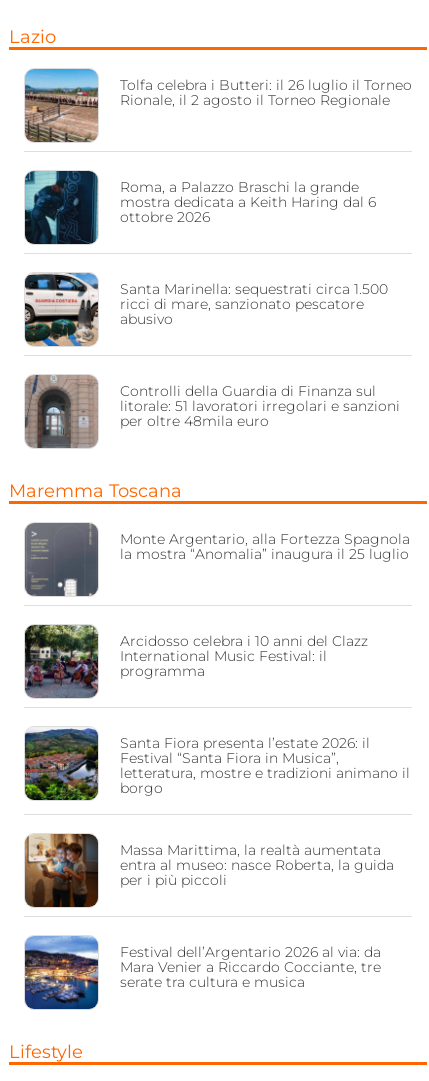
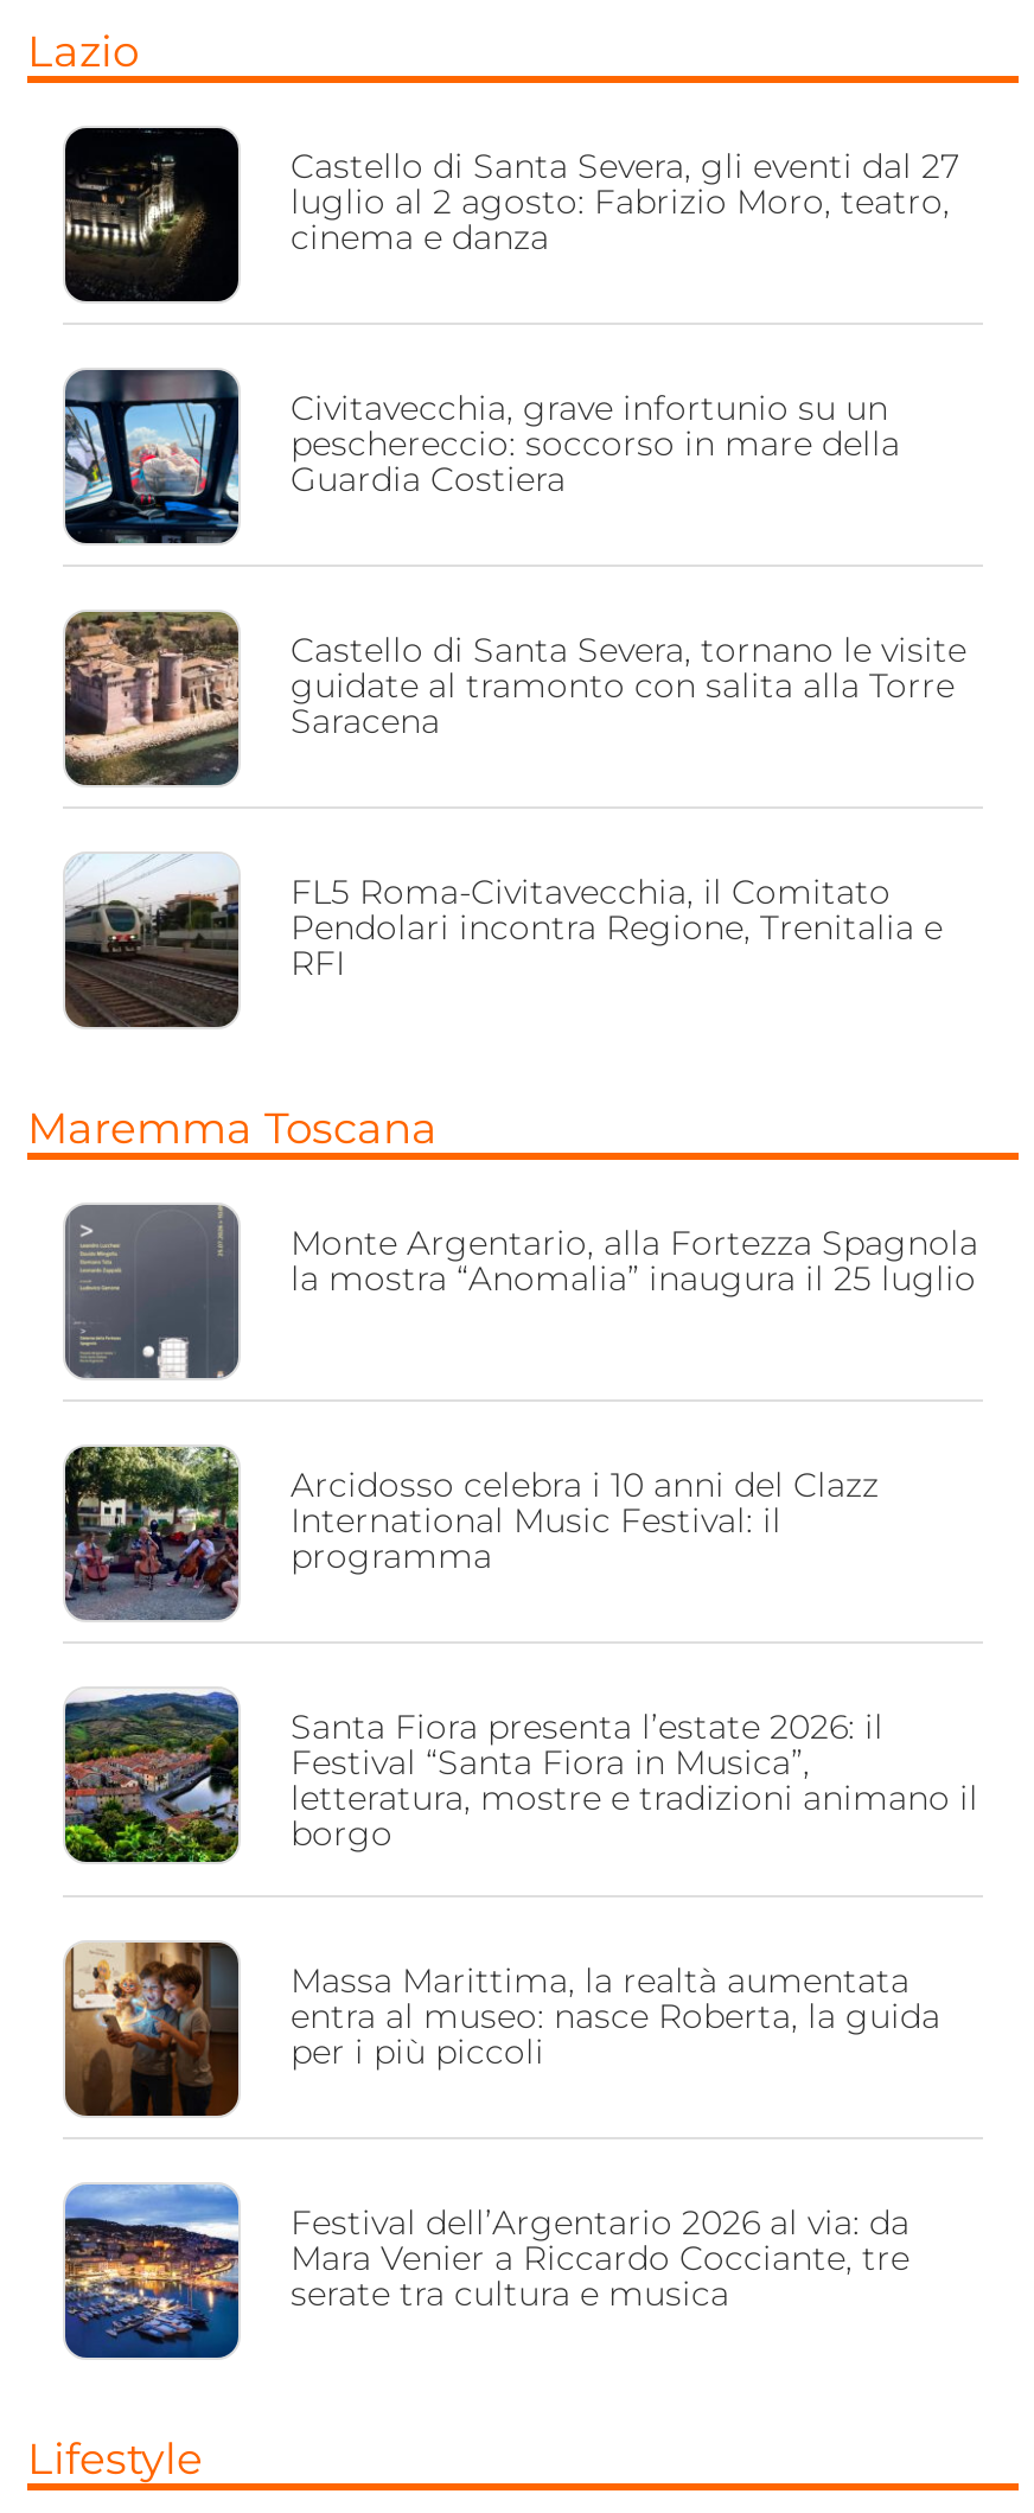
- [image]
- Tolfa celebra i Butteri: il 26 luglio il Torneo
- Rionale, il 2 agosto il Torneo Regionale
+ [image]
+ Castello di Santa Severa, gli eventi dal 27
+ luglio al 2 agosto: Fabrizio Moro, teatro,
+ cinema e danza

- [image]
- Roma, a Palazzo Braschi la grande
- mostra dedicata a Keith Haring dal 6
- ottobre 2026
+ [image]
+ Civitavecchia, grave infortunio su un
+ peschereccio: soccorso in mare della
+ Guardia Costiera

- [image]
- Santa Marinella: sequestrati circa 1.500
- ricci di mare, sanzionato pescatore
- abusivo
+ [image]
+ Castello di Santa Severa, tornano le visite
+ guidate al tramonto con salita alla Torre
+ Saracena

- [image]
- Controlli della Guardia di Finanza sul
- litorale: 51 lavoratori irregolari e sanzioni
- per oltre 48mila euro
+ [image]
+ FL5 Roma-Civitavecchia, il Comitato
+ Pendolari incontra Regione, Trenitalia e
+ RFI
